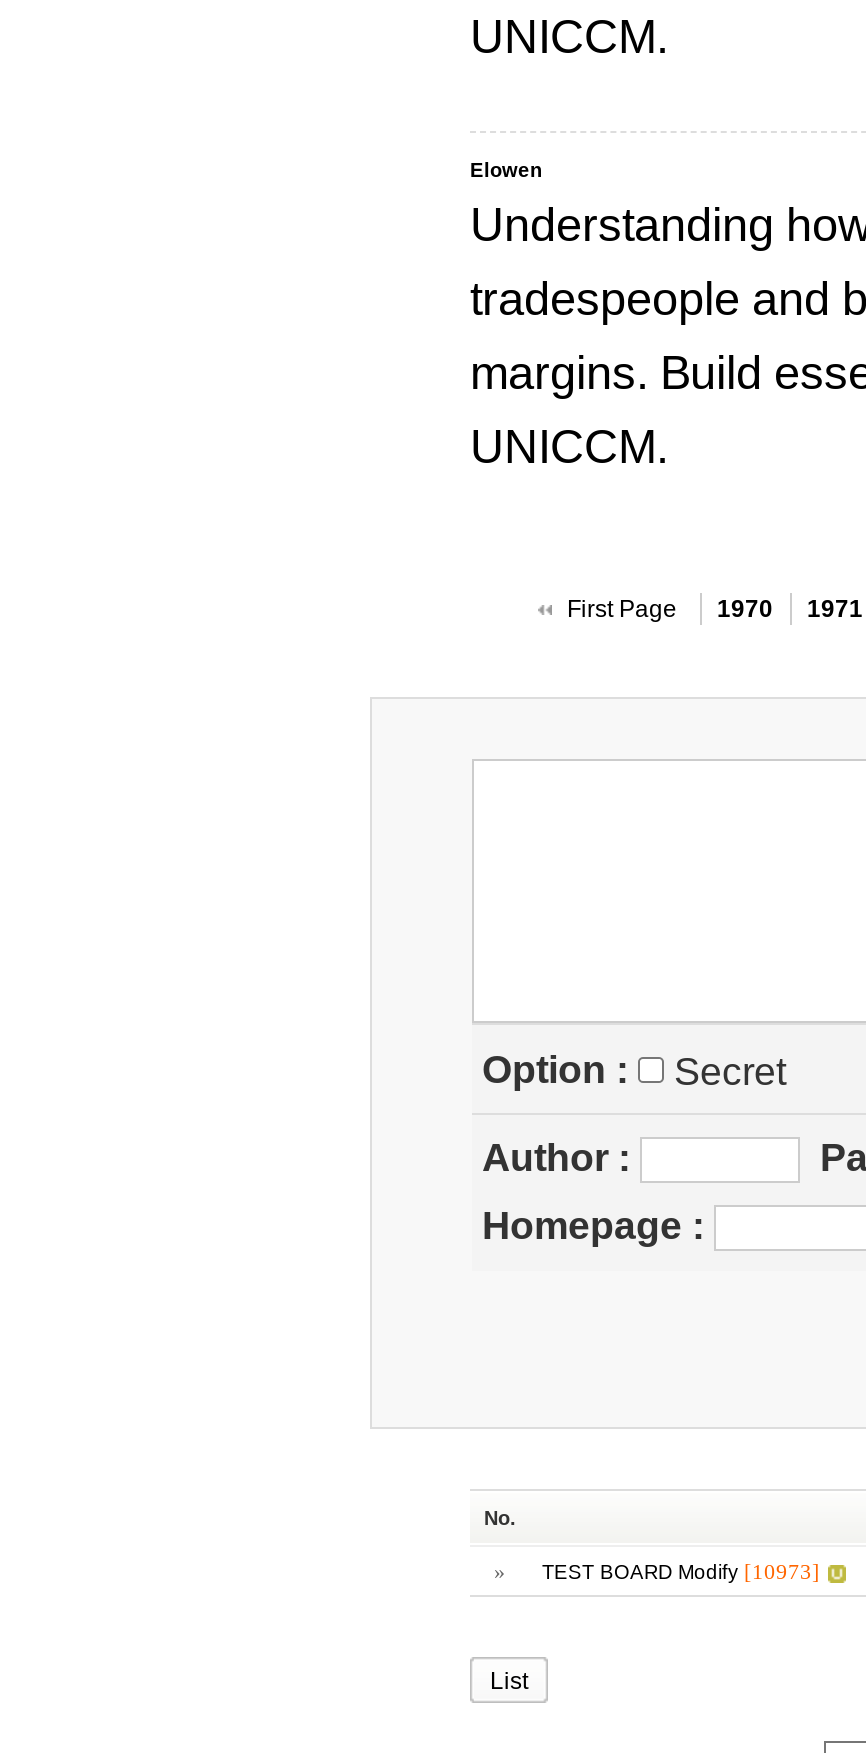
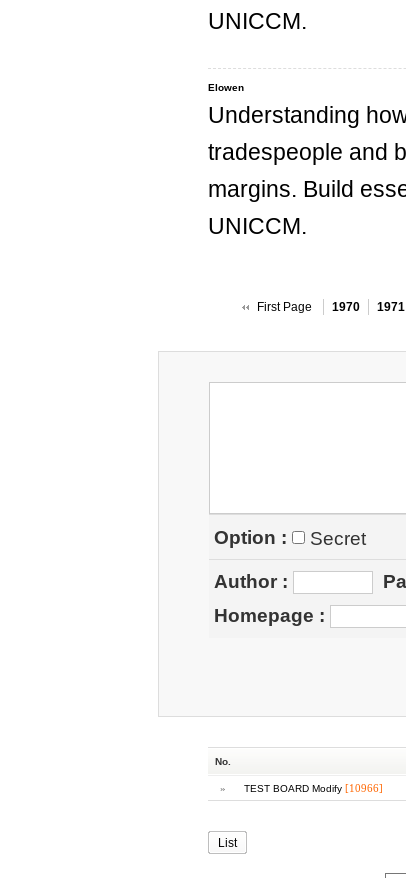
- TEST BOARD Modify [10973]
+ TEST BOARD Modify [10966]
